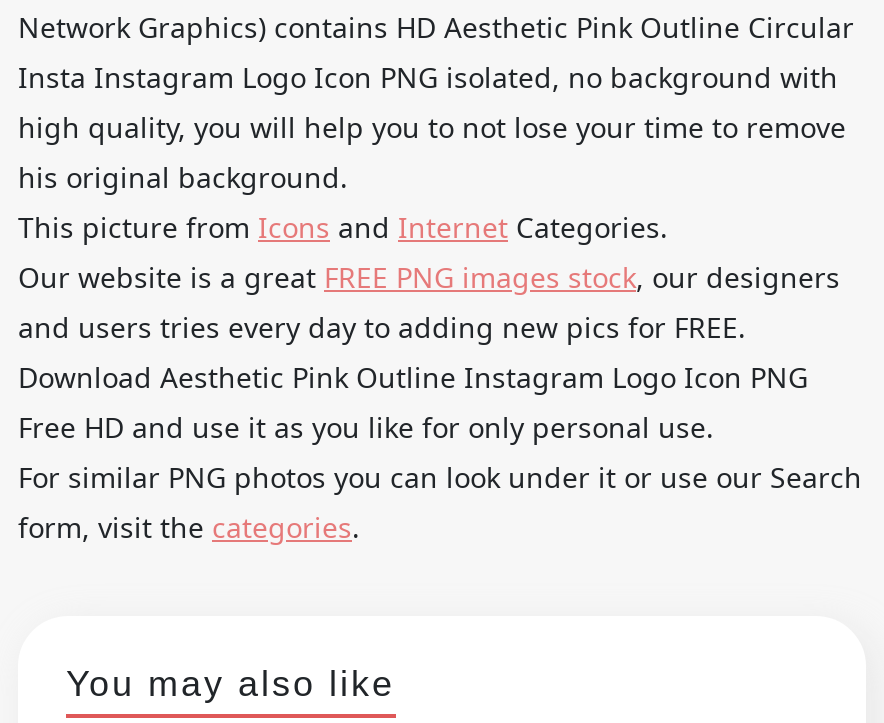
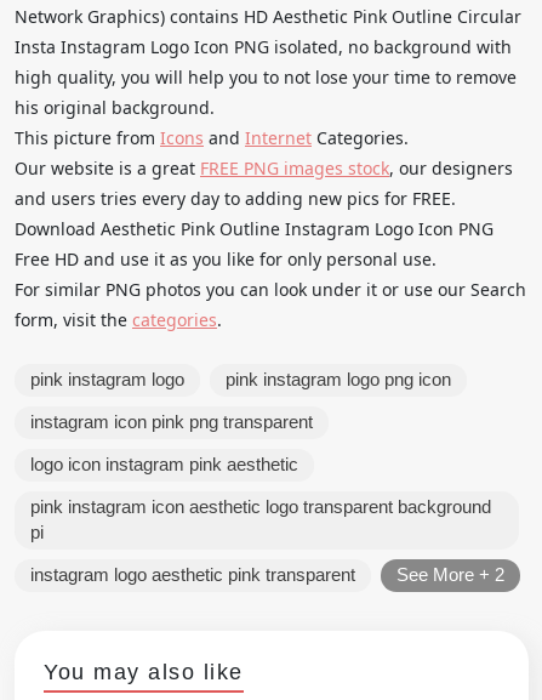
+ pink instagram logo
+ pink instagram logo png icon
+ instagram icon pink png transparent
+ logo icon instagram pink aesthetic
+ pink instagram icon aesthetic logo transparent background
+ pi
+ instagram logo aesthetic pink transparent
+ See More + 2
